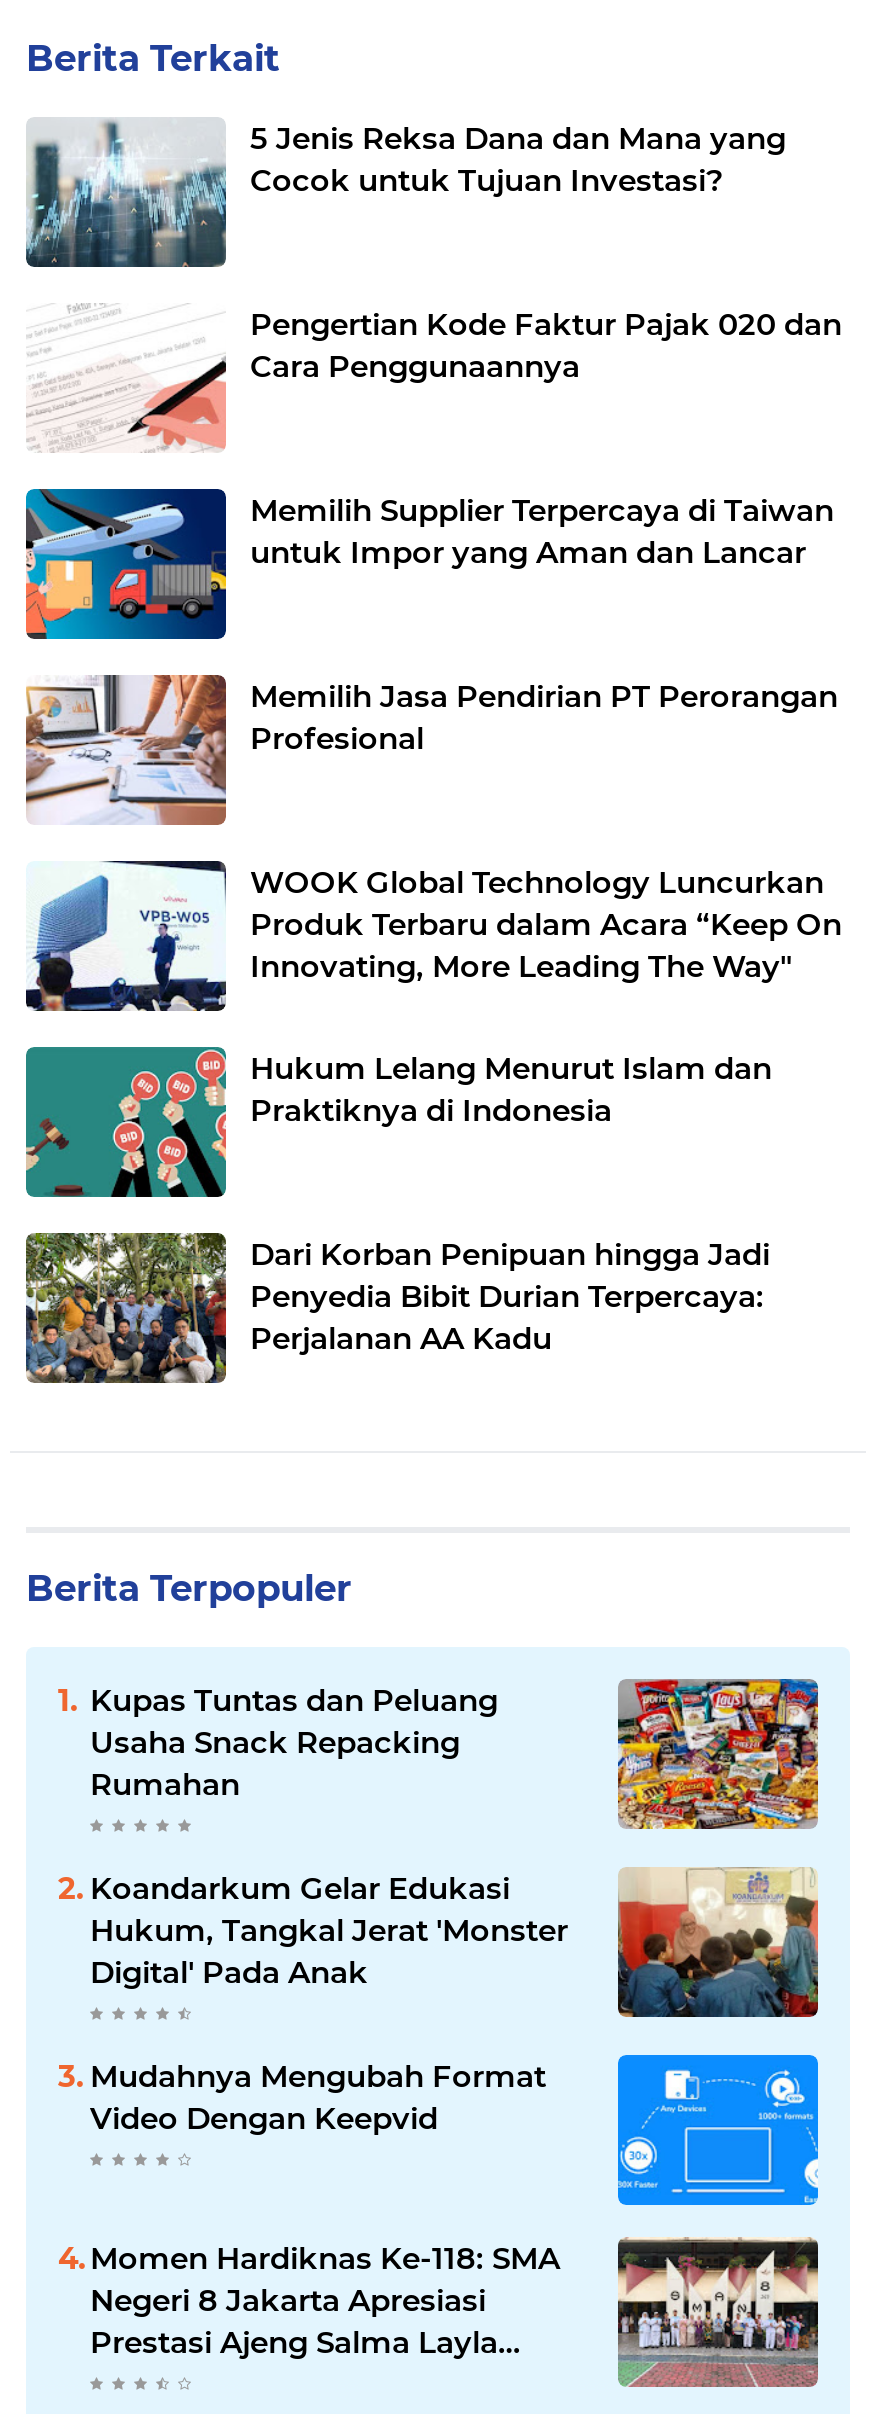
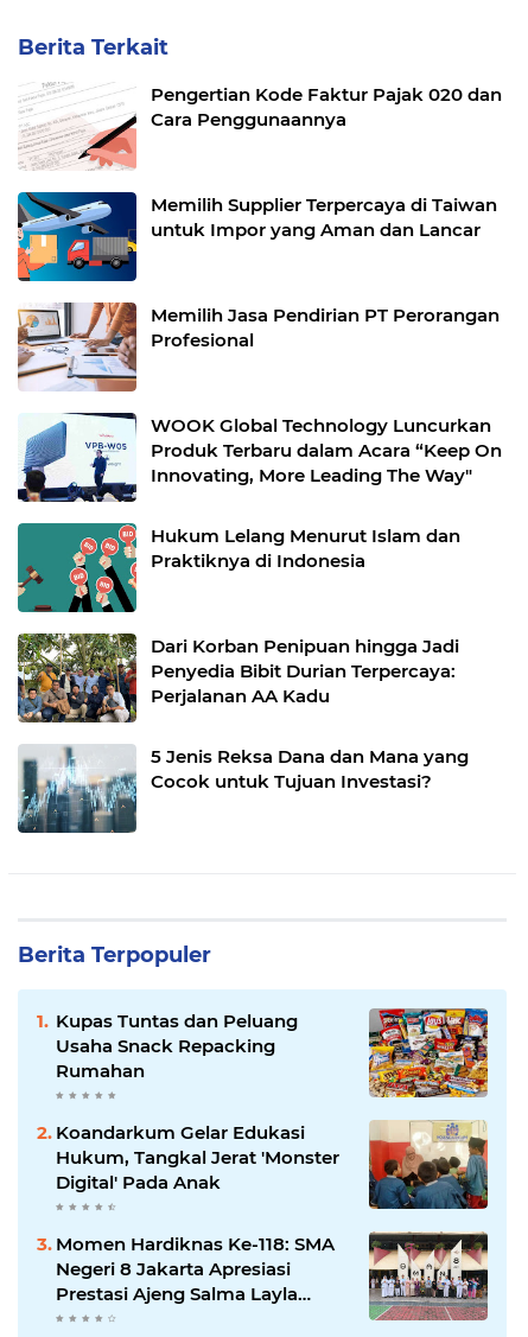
moved down: [image] | 5 Jenis Reksa Dana dan Mana yang | Cocok untuk Tujuan Investasi?

- [image]
- Mudahnya Mengubah Format
- Video Dengan Keepvid
